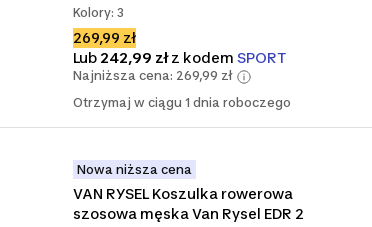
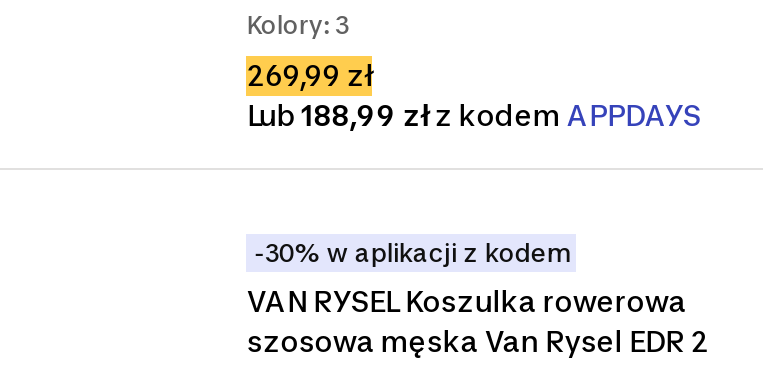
- Lub 242,99 zł z kodem SPORT
- Najniższa cena: 269,99 zł
- Otrzymaj w ciągu 1 dnia roboczego
+ Lub 188,99 zł z kodem APPDAYS

- Nowa niższa cena
+ -30% w aplikacji z kodem
